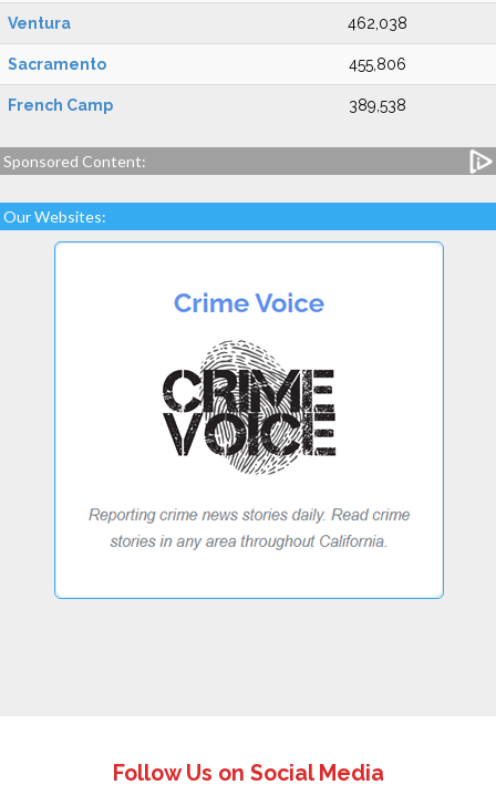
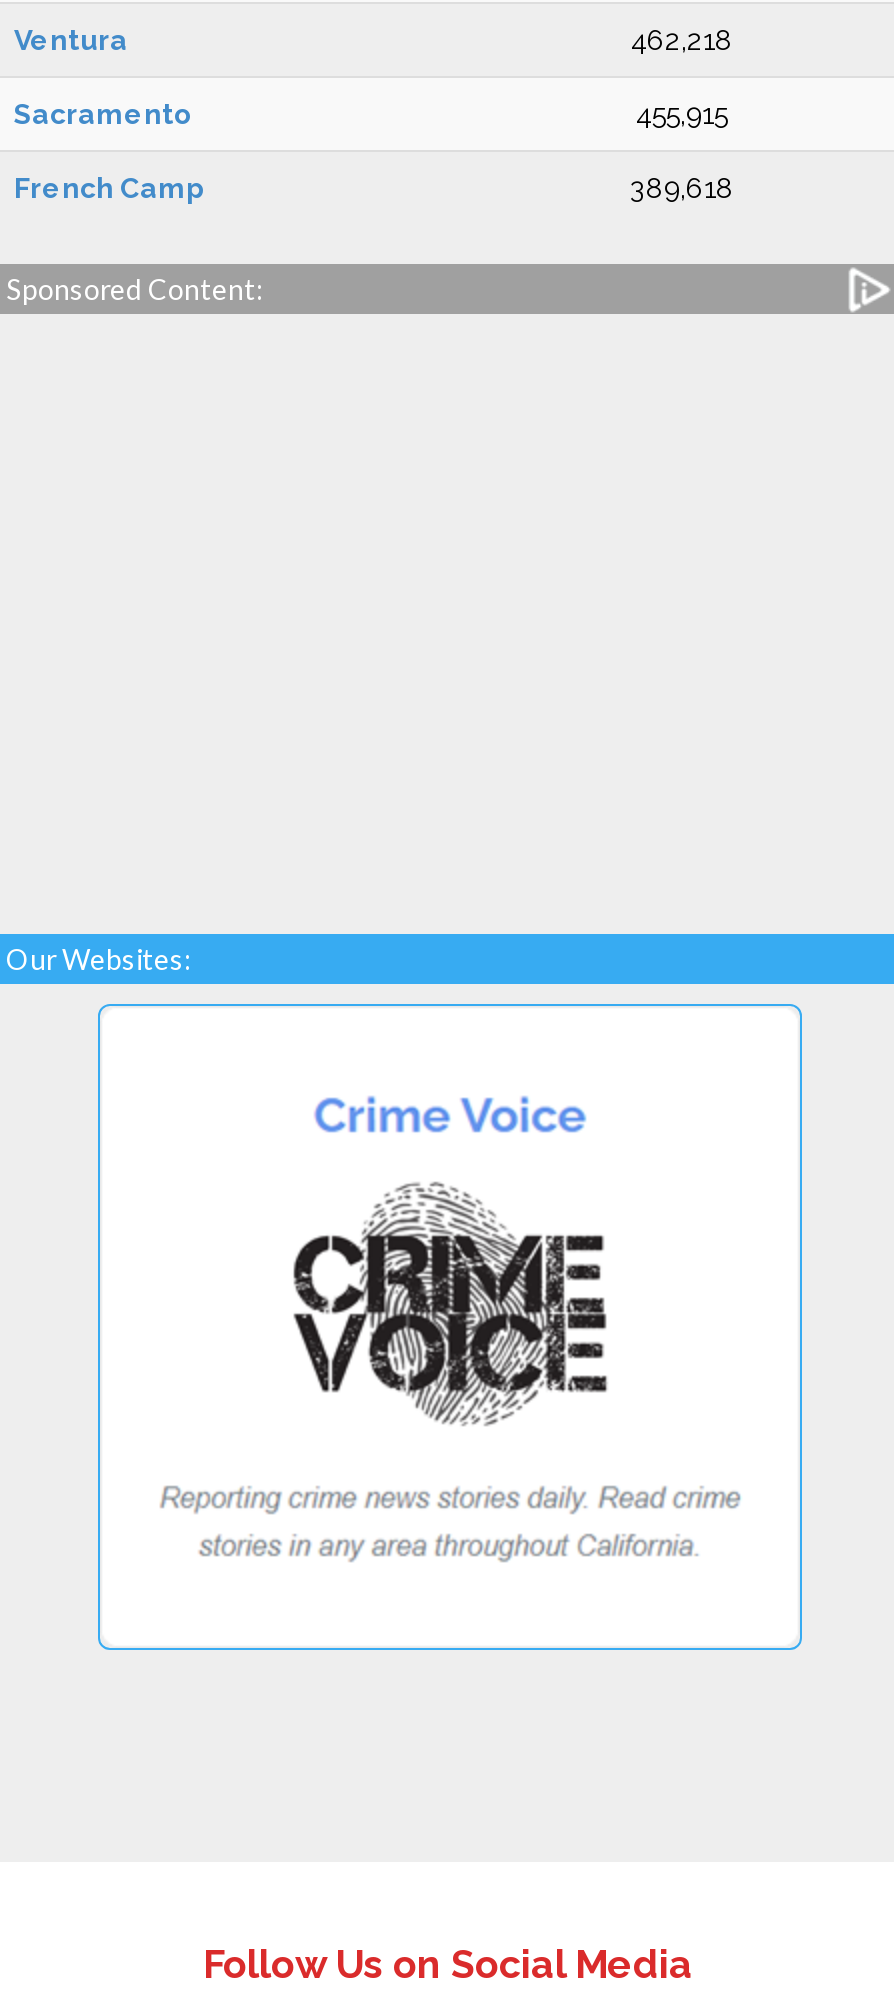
- 462,038
+ 462,218

- 455,806
+ 455,915

- 389,538
+ 389,618
